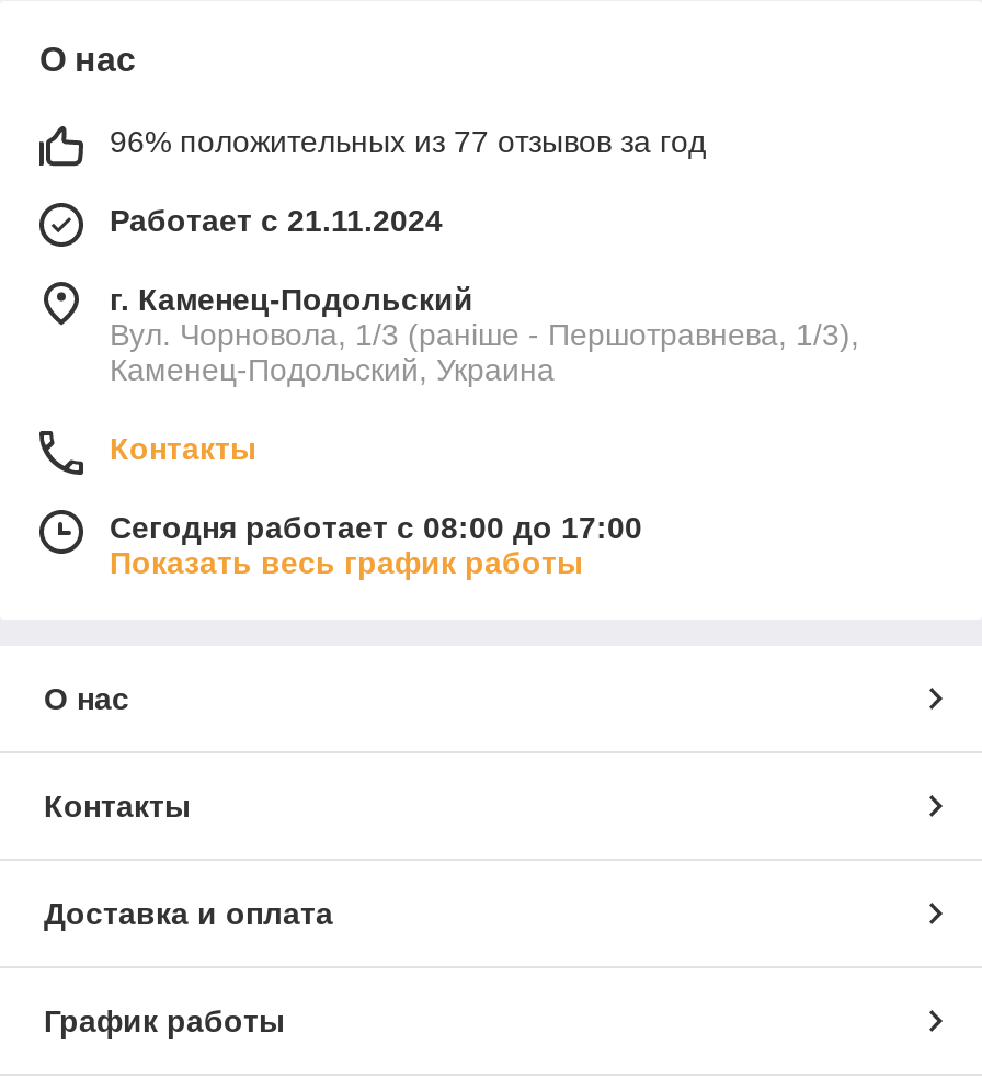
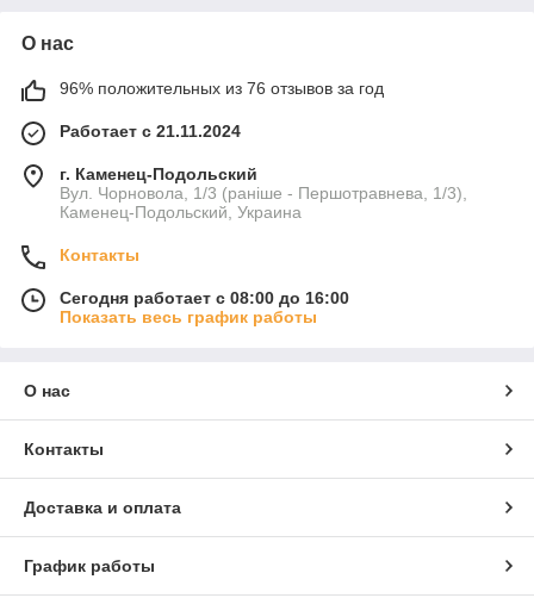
- 96% положительных из 77 отзывов за год
+ 96% положительных из 76 отзывов за год

- Сегодня работает с 08:00 до 17:00
+ Сегодня работает с 08:00 до 16:00
